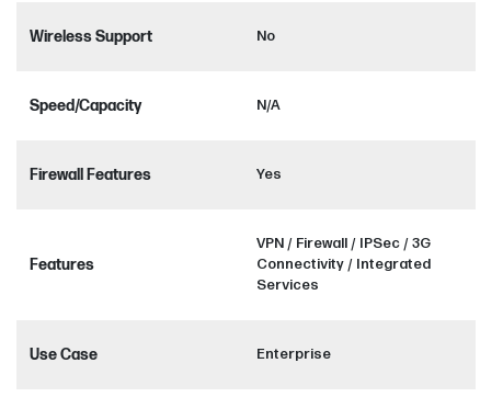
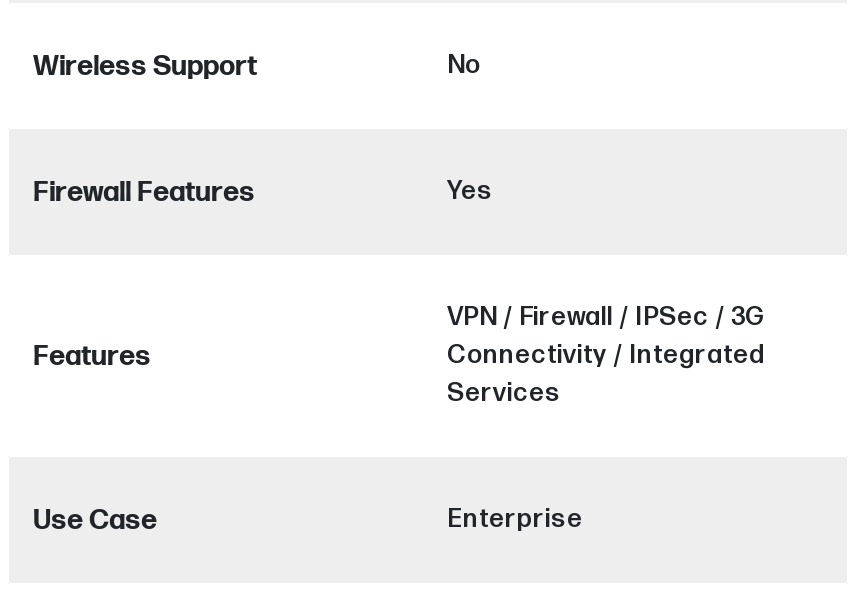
- Speed/Capacity
- N/A
